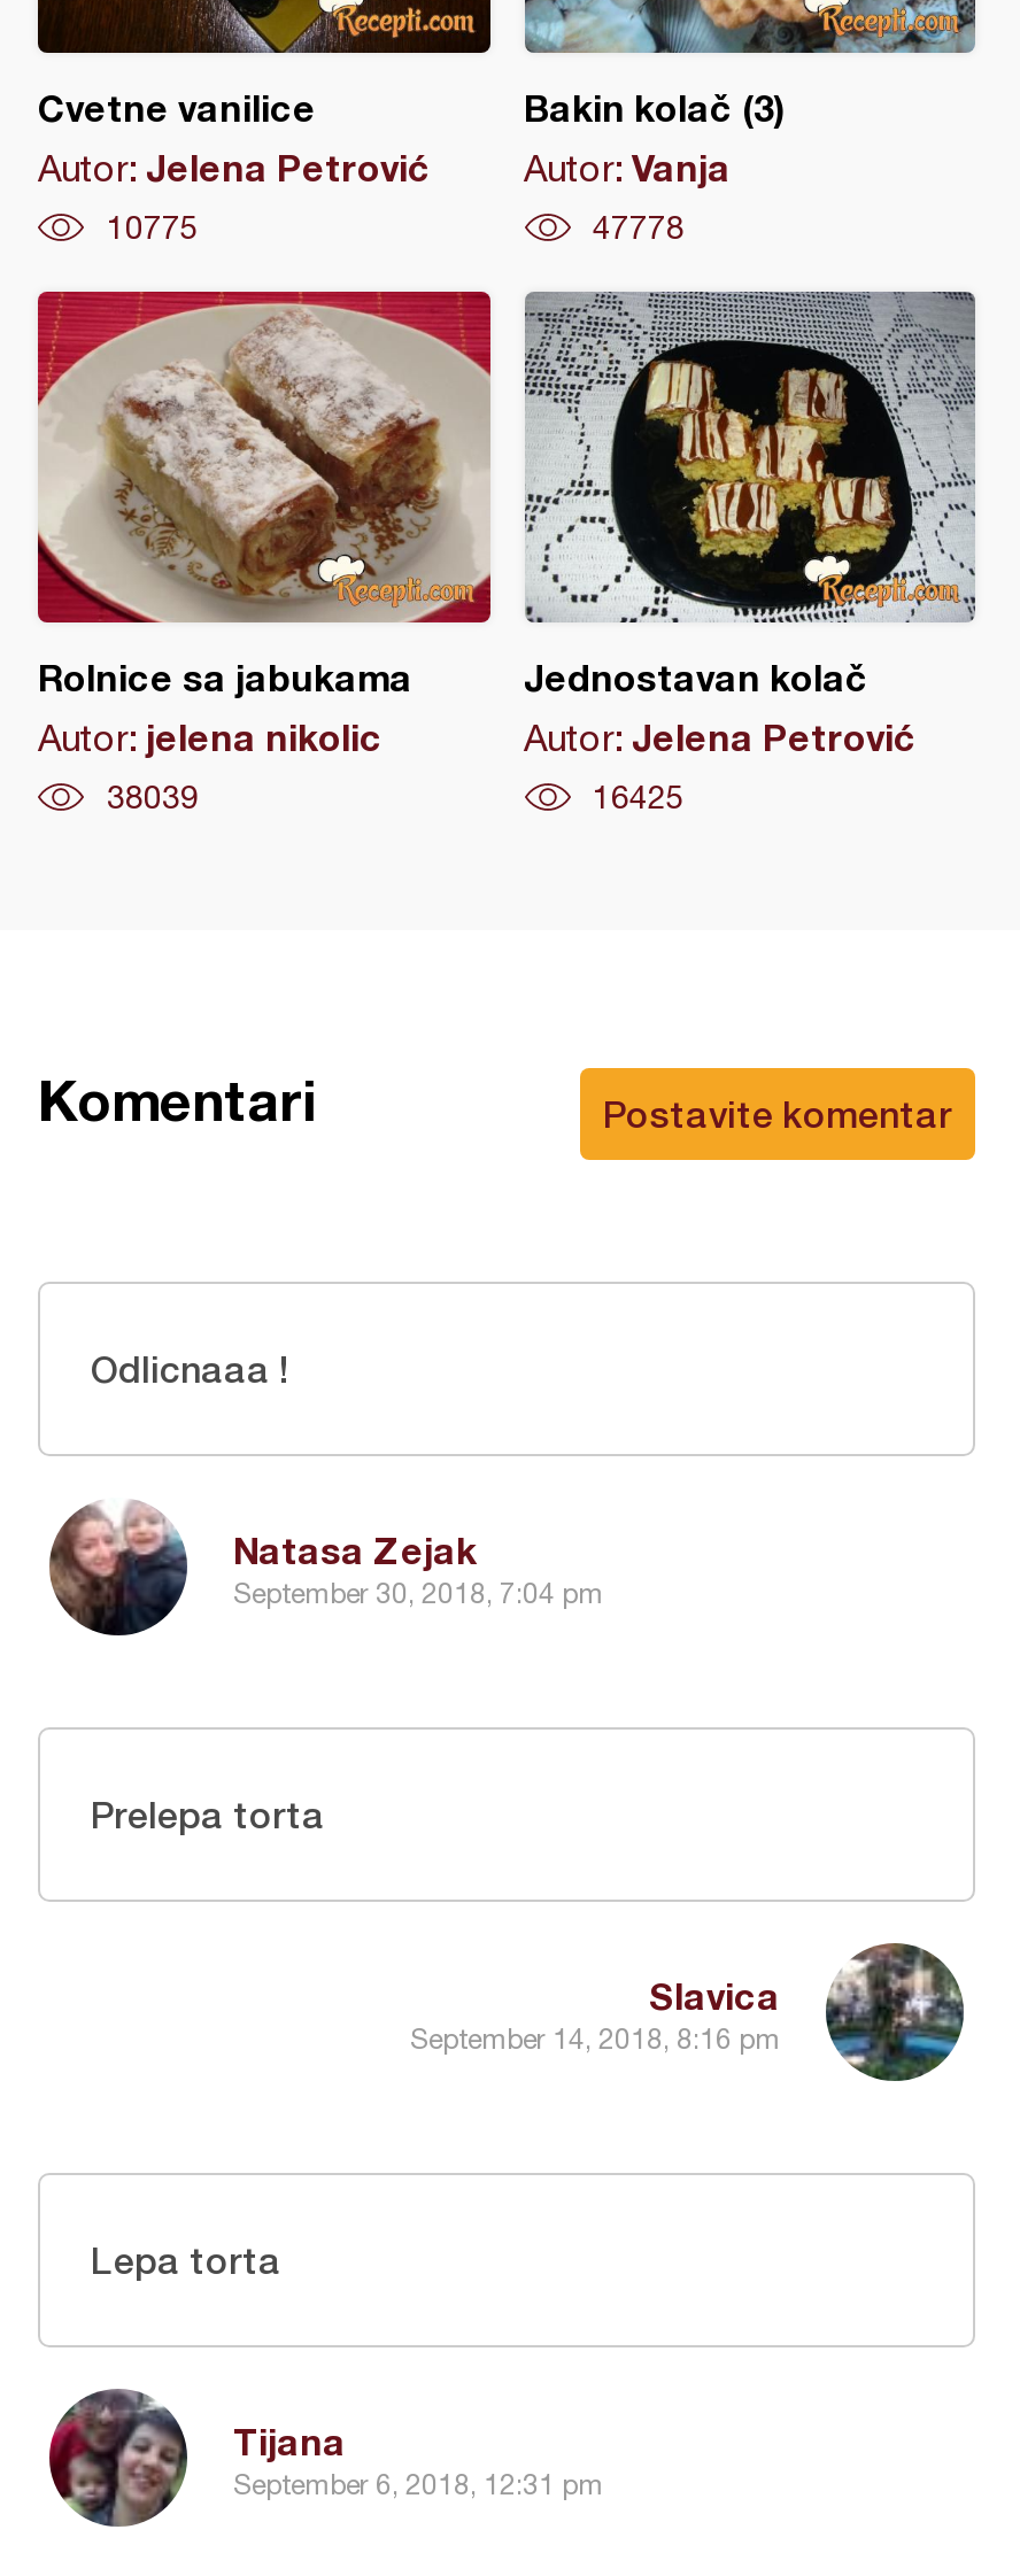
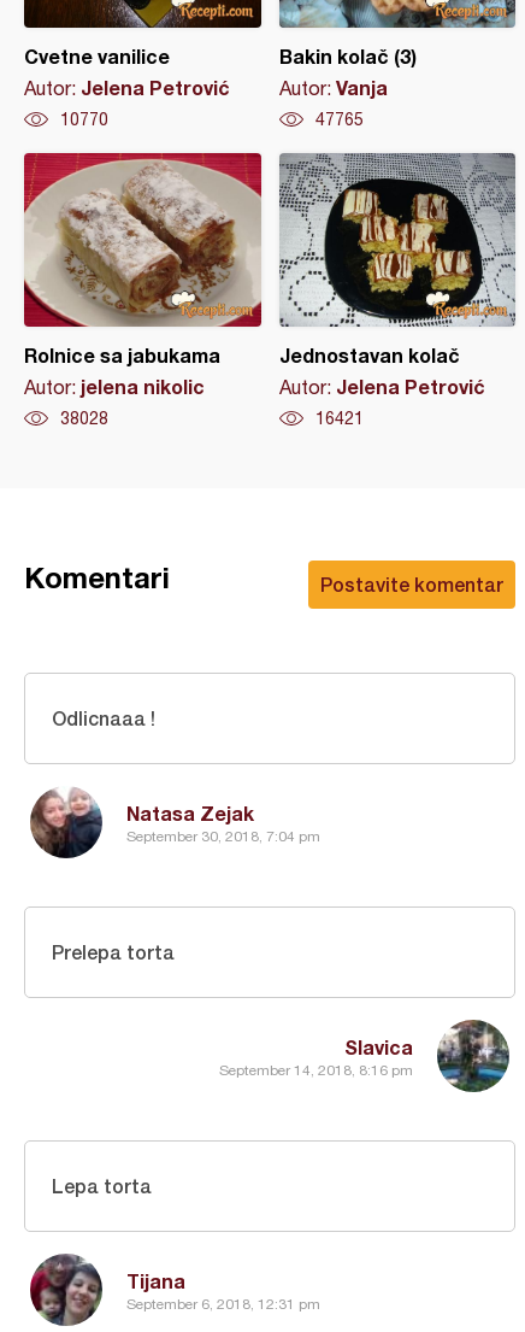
- 10775
+ 10770

- 47778
+ 47765

- 38039
+ 38028

- 16425
+ 16421
